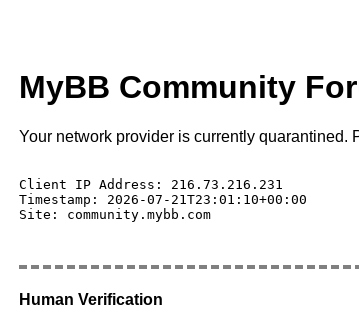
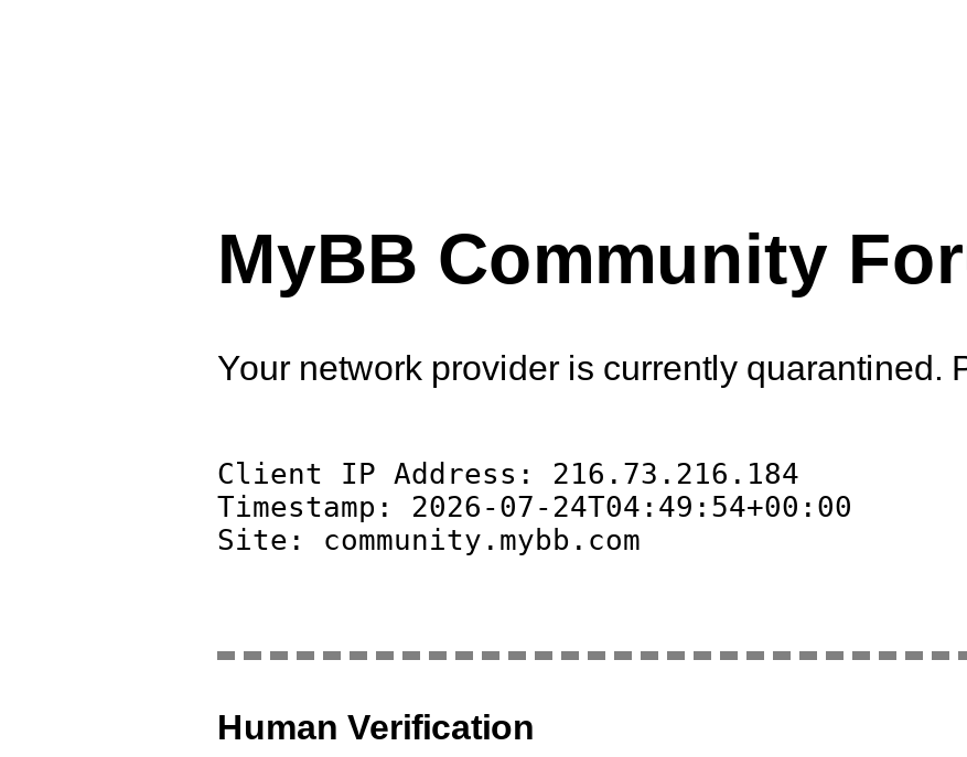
- Client IP Address: 216.73.216.231
+ Client IP Address: 216.73.216.184

- Timestamp: 2026-07-21T23:01:10+00:00
+ Timestamp: 2026-07-24T04:49:54+00:00
